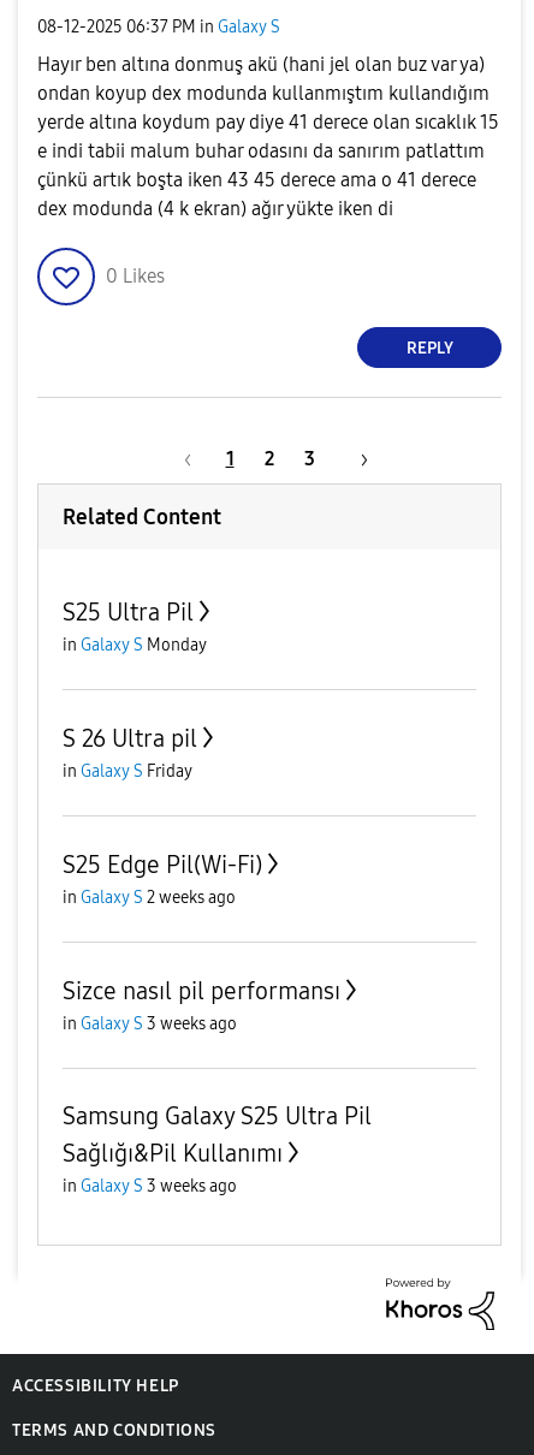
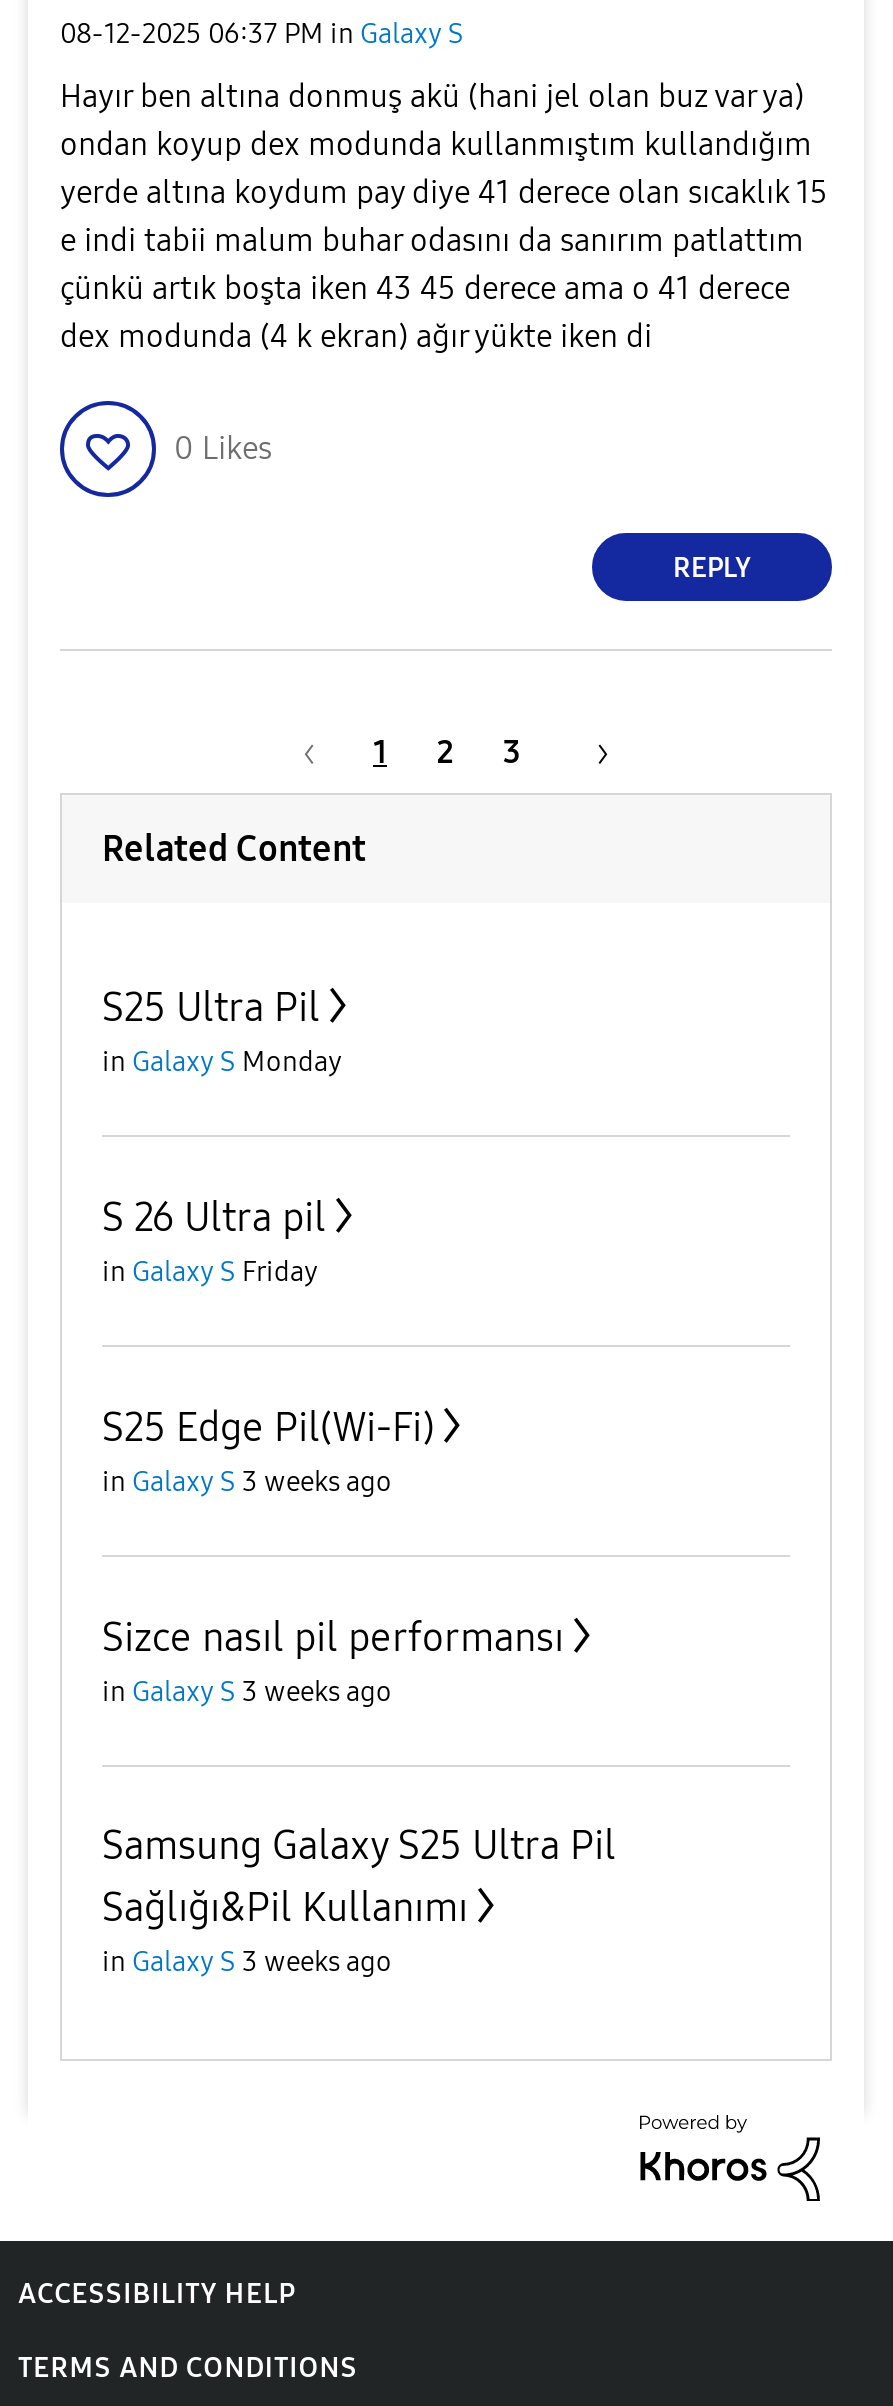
- in Galaxy S 2 weeks ago
+ in Galaxy S 3 weeks ago
